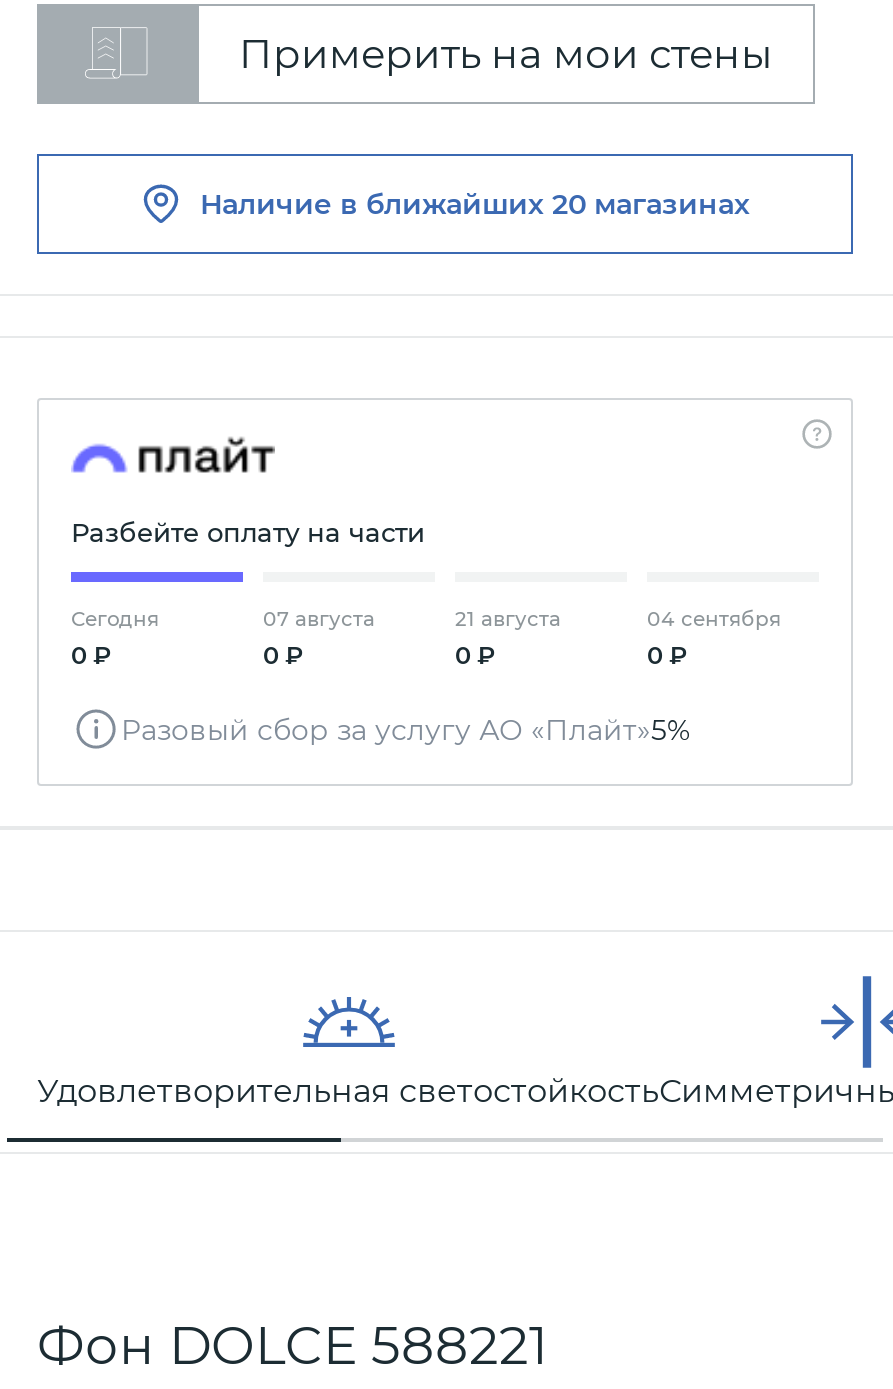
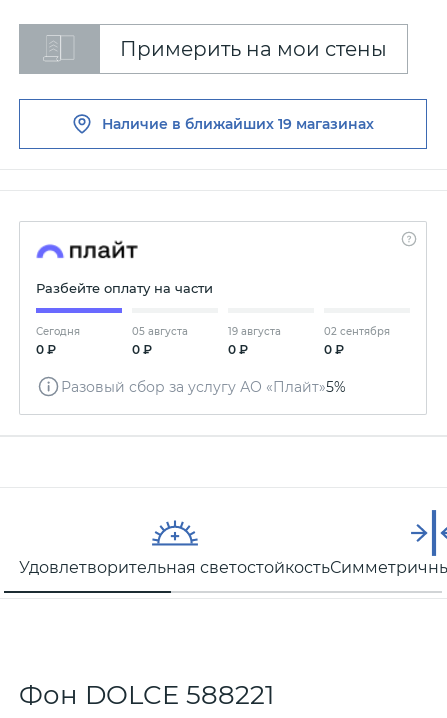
- Наличие в ближайших 20 магазинах
+ Наличие в ближайших 19 магазинах

- 07 августа
+ 05 августа

- 21 августа
+ 19 августа

- 04 сентября
+ 02 сентября
